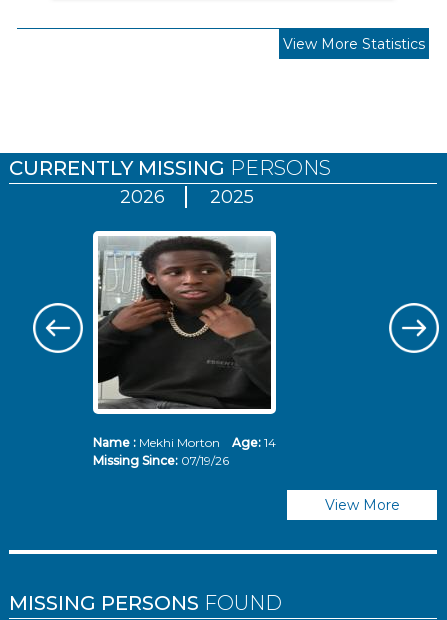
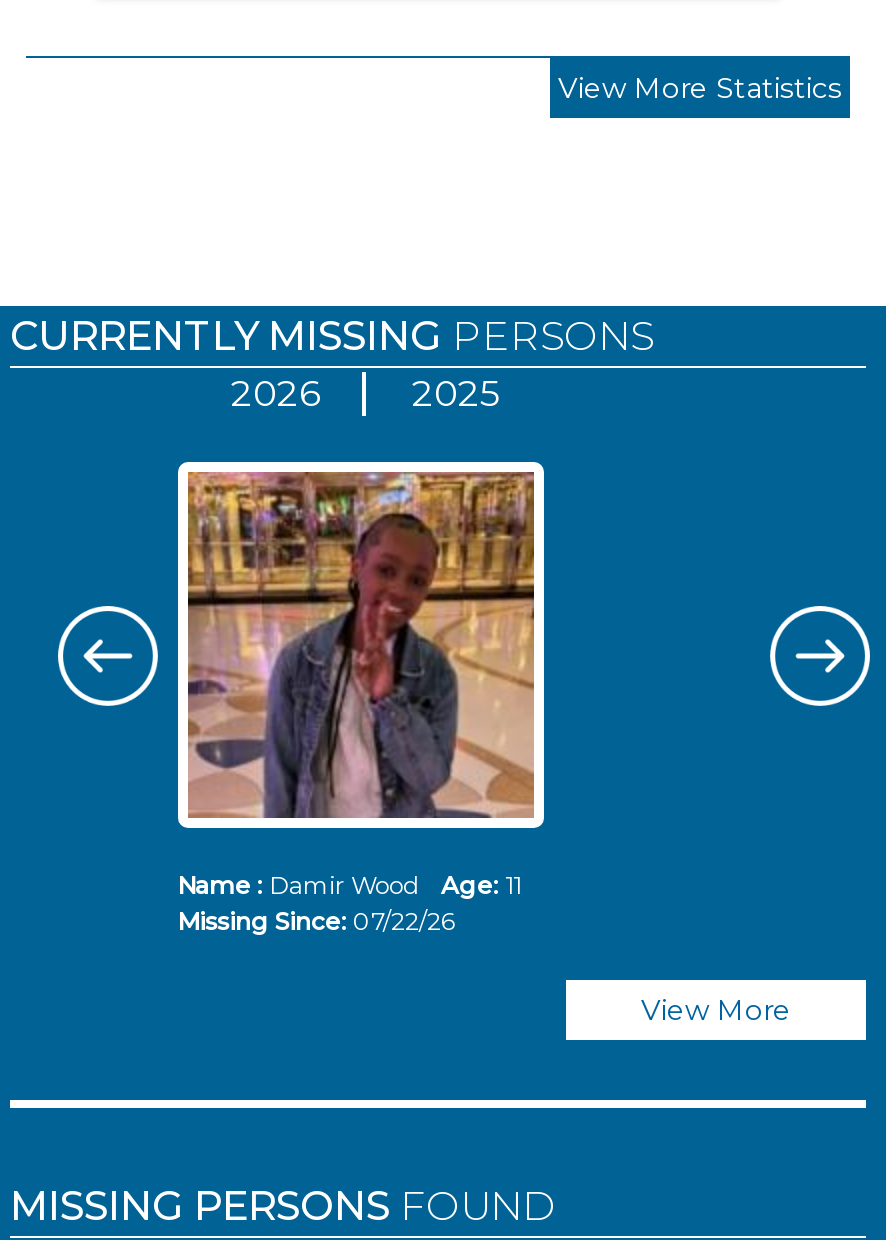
- [image]
- Name : Mekhi Morton Age: 14
+ [image]
+ Name : Damir Wood Age: 11

- Missing Since: 07/19/26
+ Missing Since: 07/22/26
